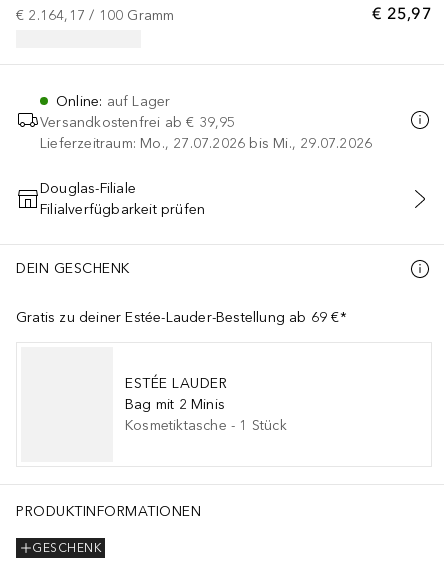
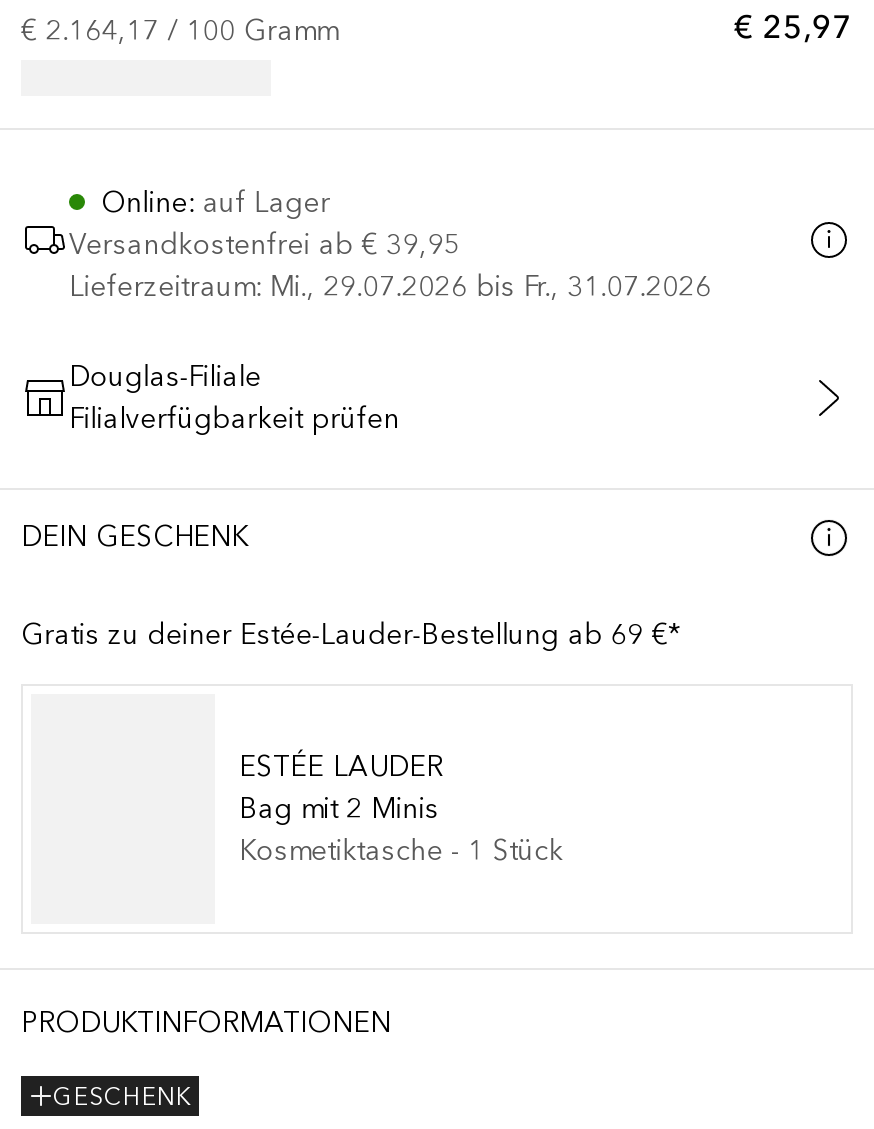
- Lieferzeitraum: Mo., 27.07.2026 bis Mi., 29.07.2026
+ Lieferzeitraum: Mi., 29.07.2026 bis Fr., 31.07.2026
